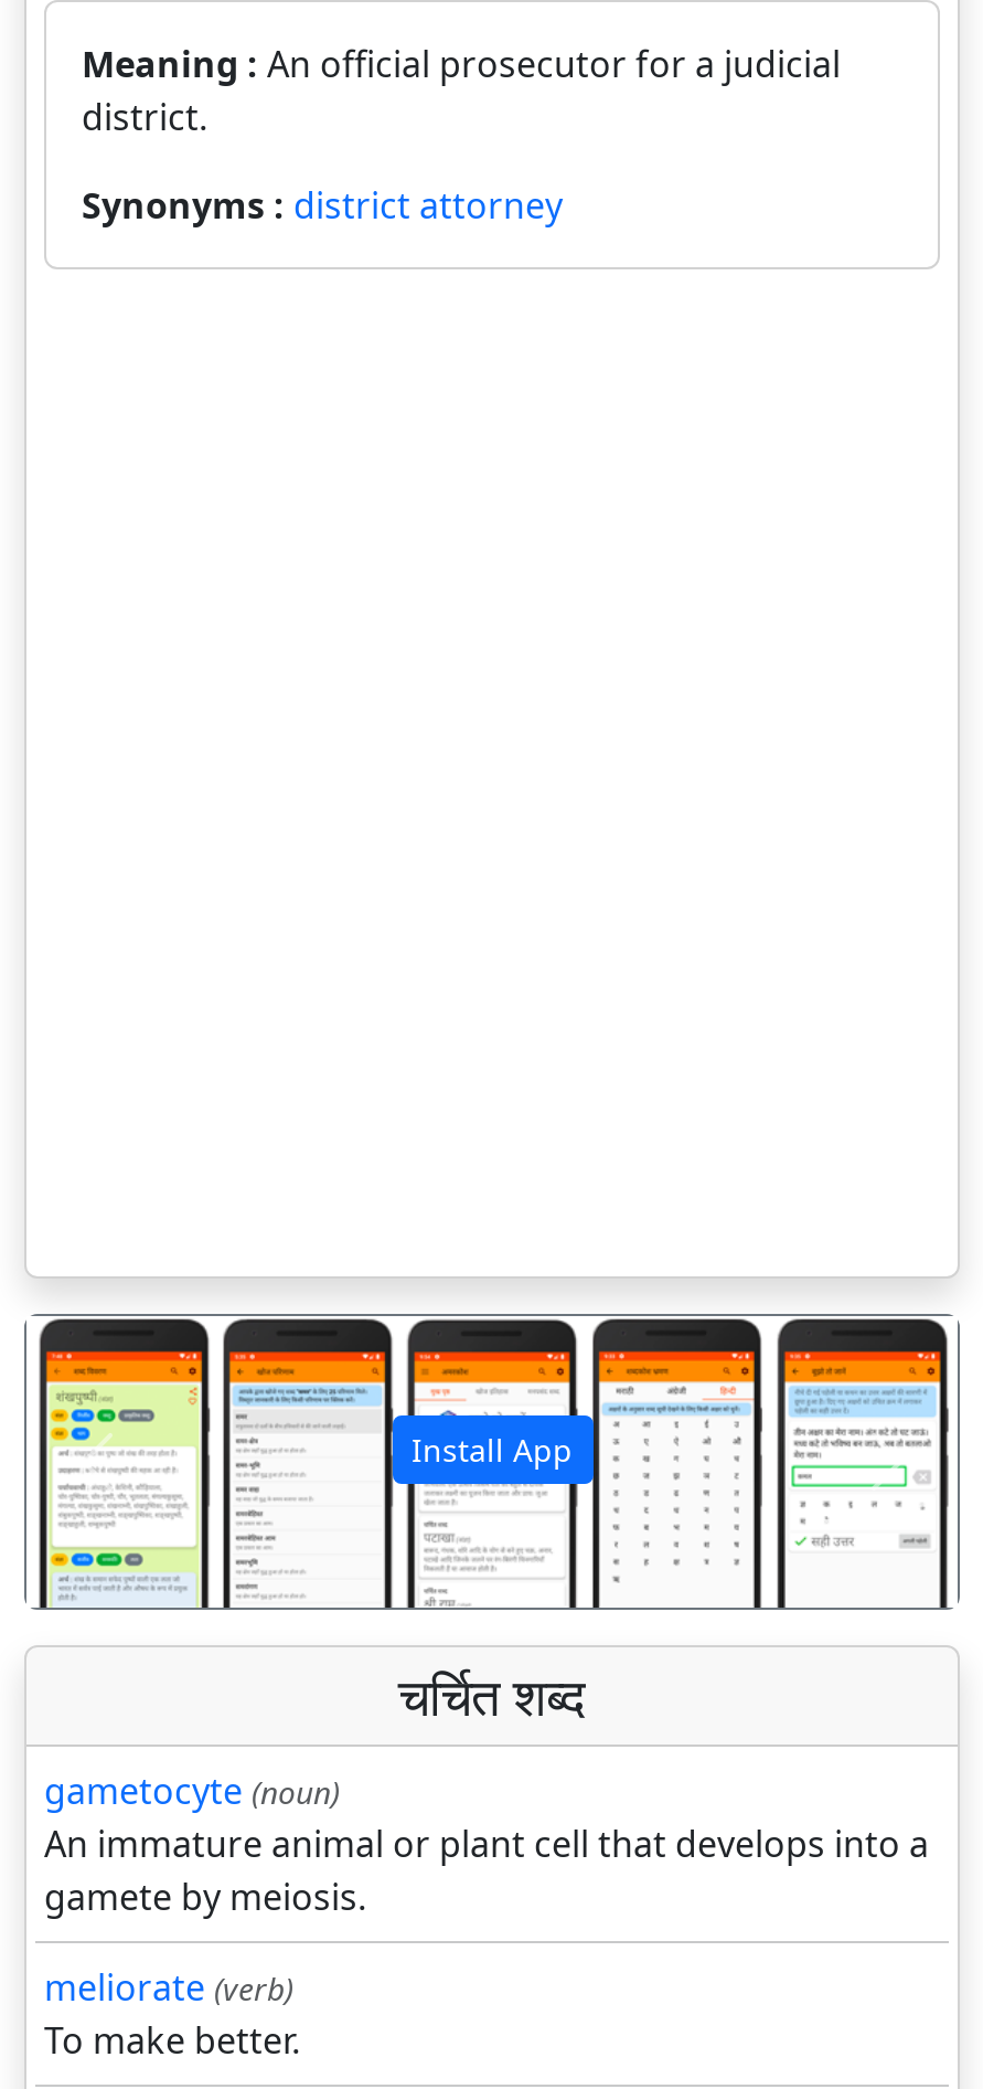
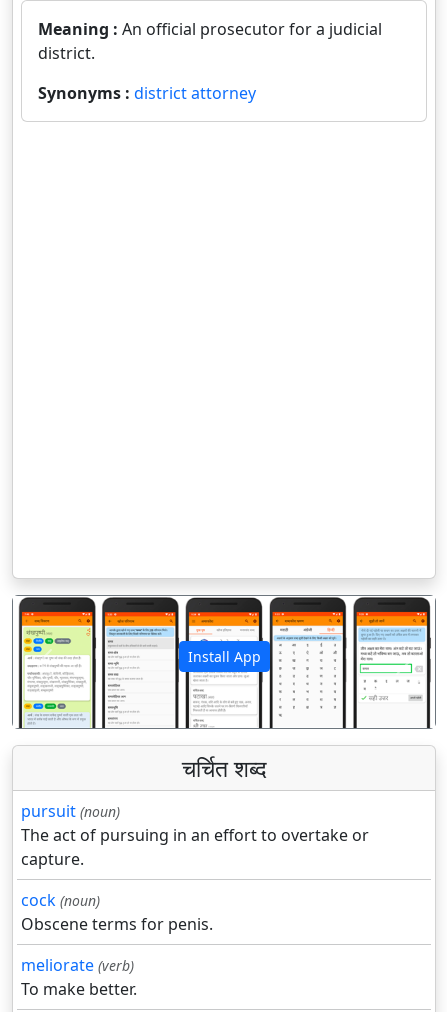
- gametocyte (noun)
- An immature animal or plant cell that develops into a
- gamete by meiosis.
+ pursuit (noun)
+ The act of pursuing in an effort to overtake or
+ capture.
+ cock (noun)
+ Obscene terms for penis.
